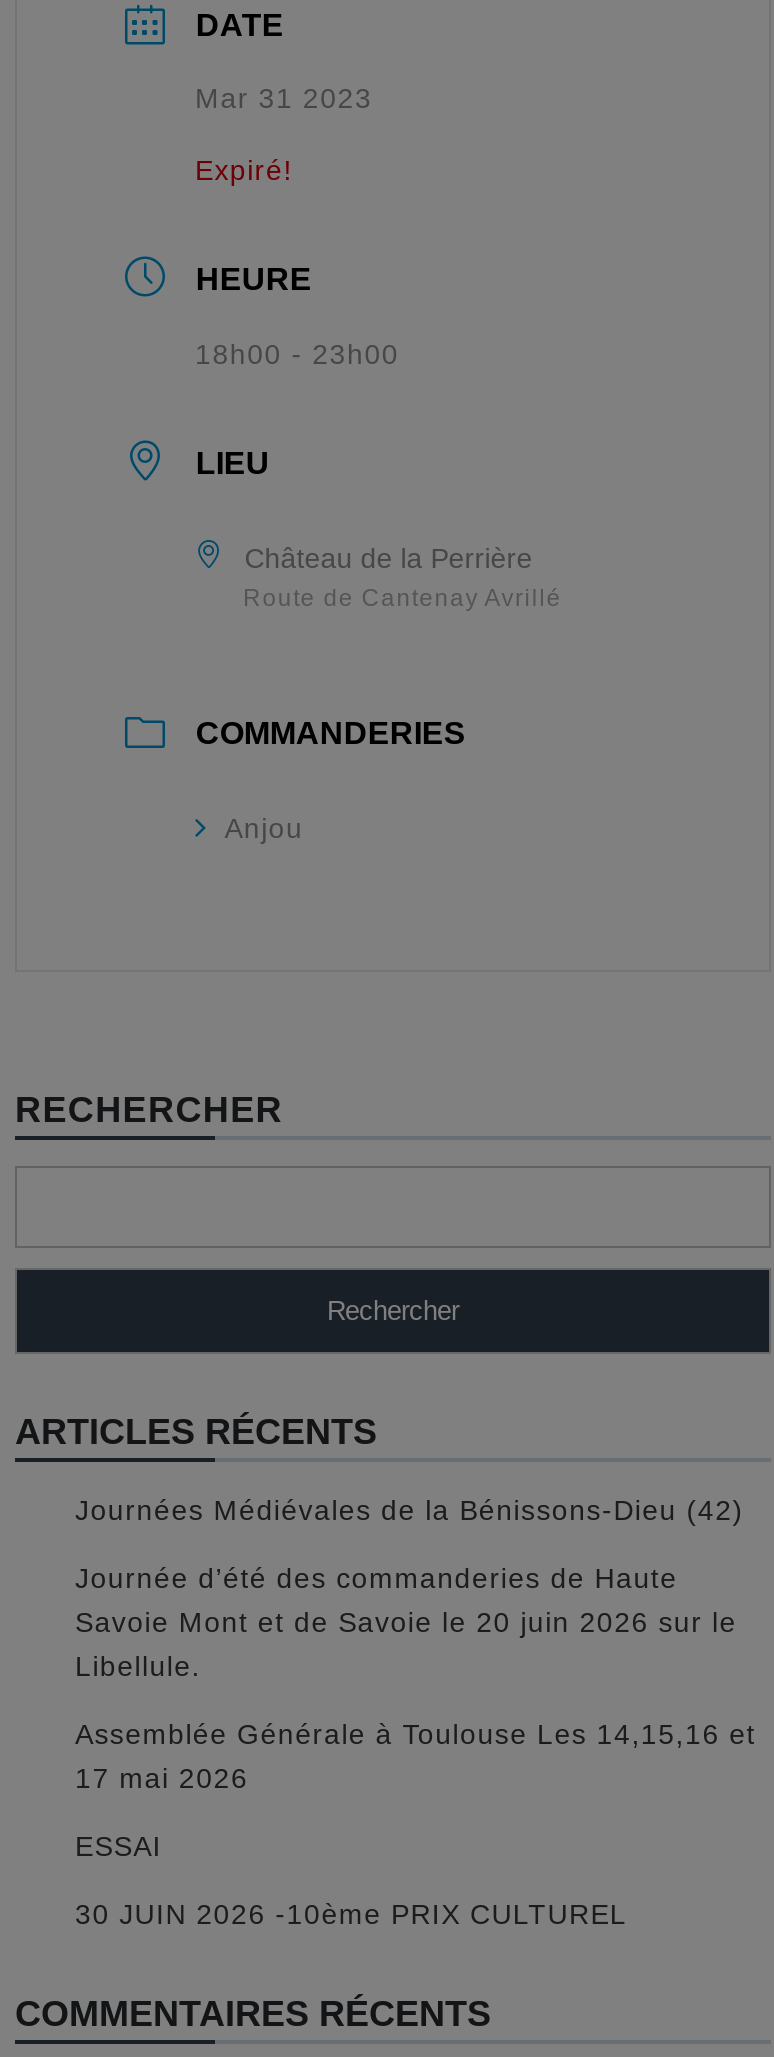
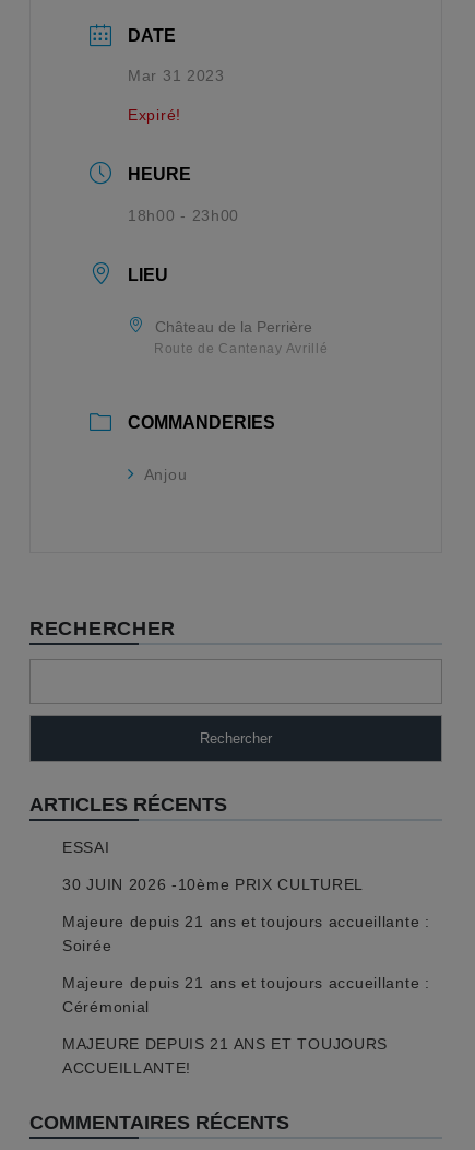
- Journées Médiévales de la Bénissons-Dieu (42)
- Journée d’été des commanderies de Haute
- Savoie Mont et de Savoie le 20 juin 2026 sur le
- Libellule.
- Assemblée Générale à Toulouse Les 14,15,16 et
- 17 mai 2026

moved up: ESSAI | 30 JUIN 2026 -10ème PRIX CULTUREL

+ Majeure depuis 21 ans et toujours accueillante :
+ Soirée
+ Majeure depuis 21 ans et toujours accueillante :
+ Cérémonial
+ MAJEURE DEPUIS 21 ANS ET TOUJOURS
+ ACCUEILLANTE!
